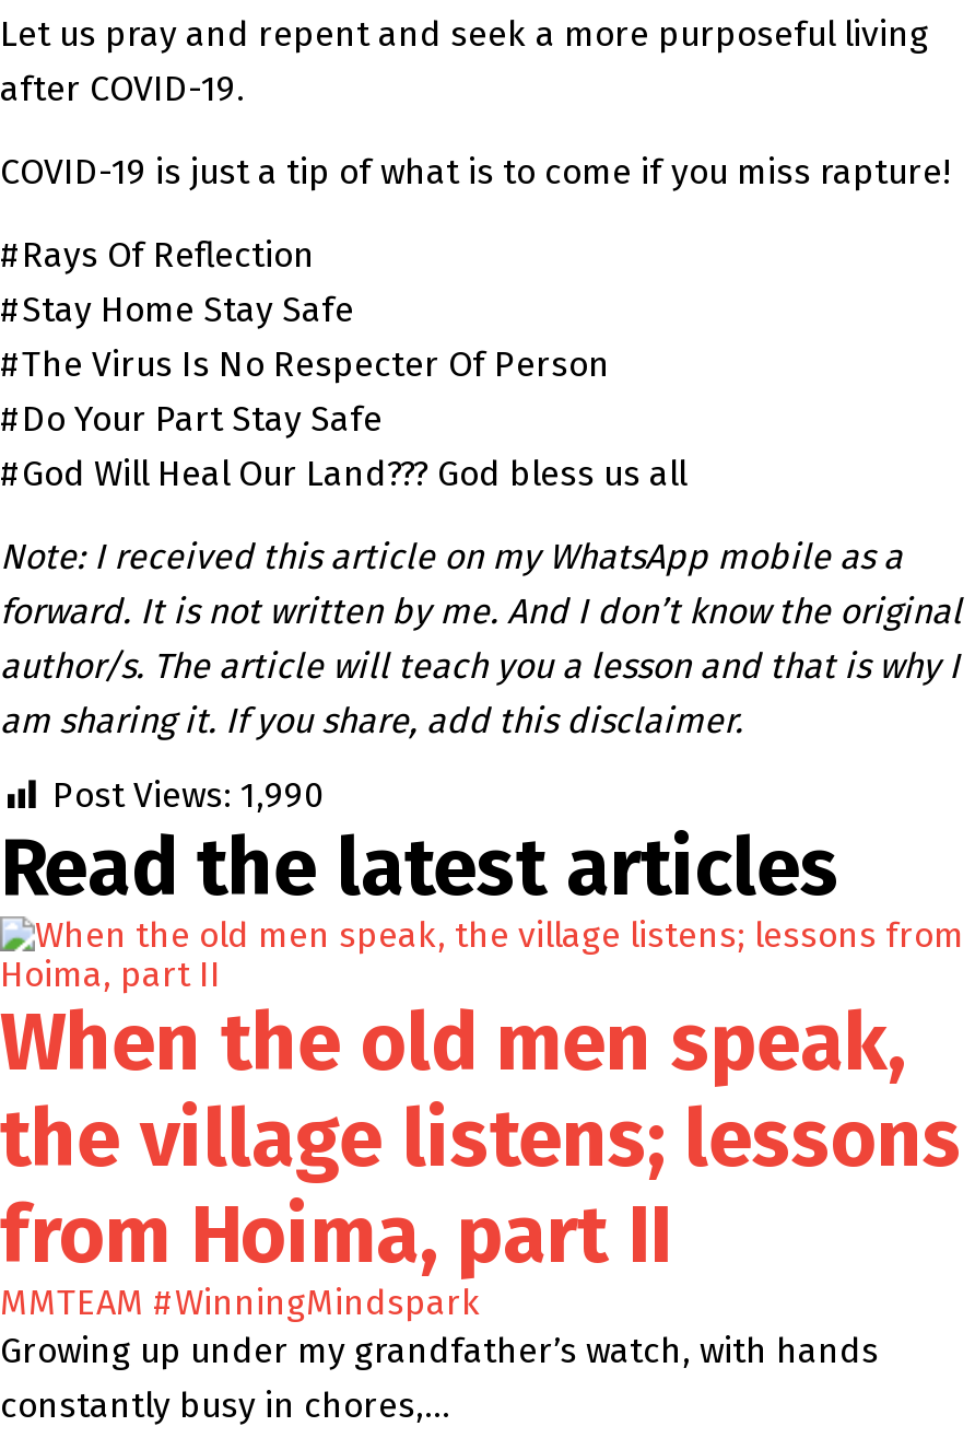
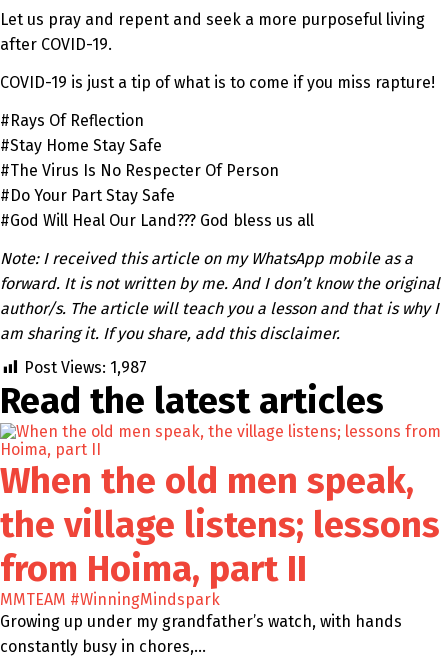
- Post Views: 1,990
+ Post Views: 1,987
